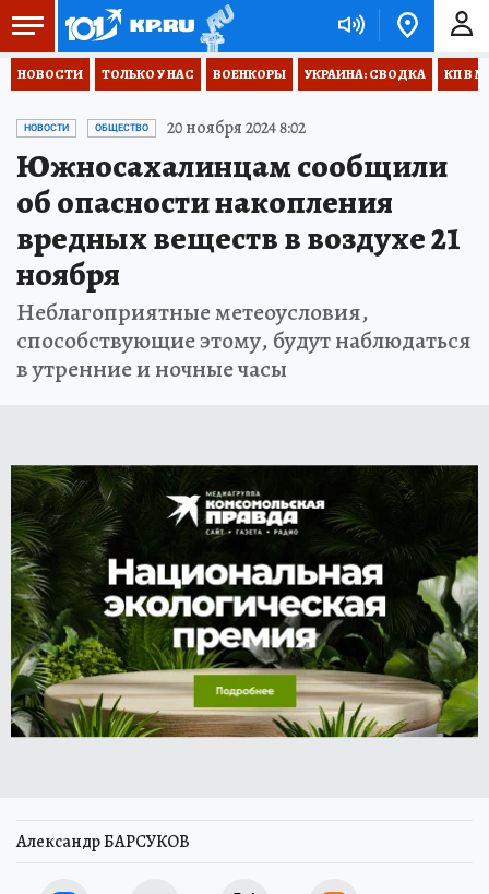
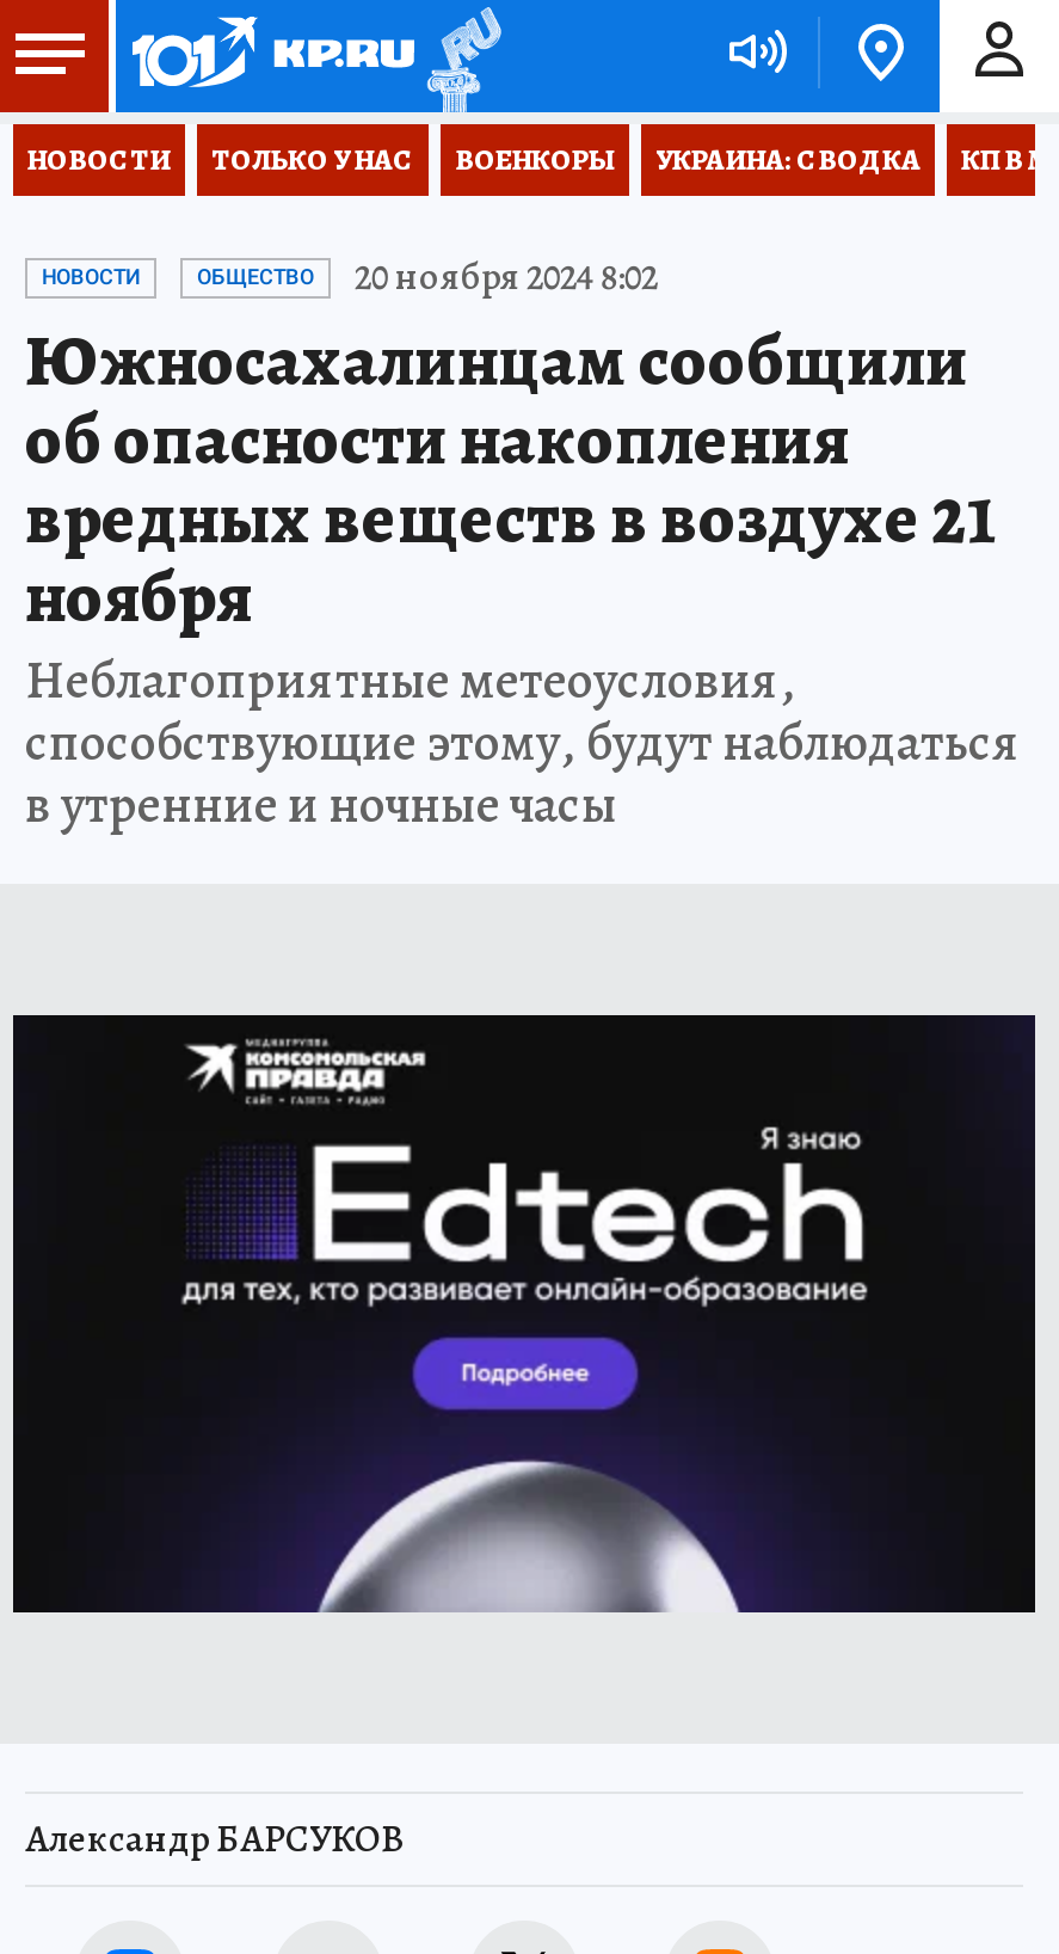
- [image]
+ [image]
